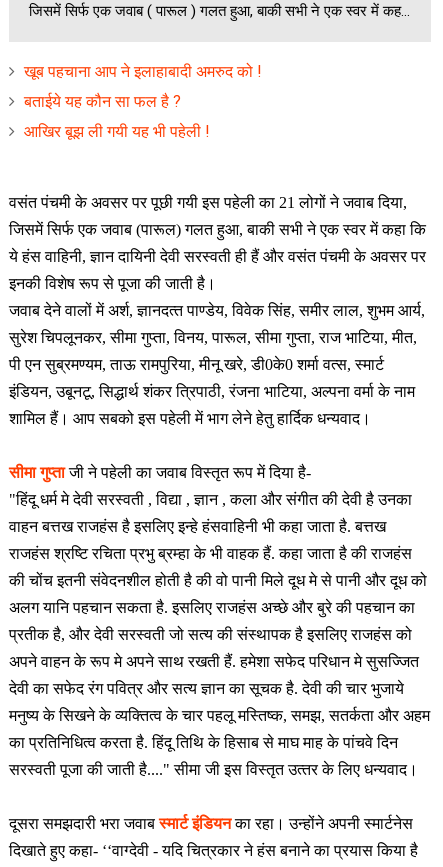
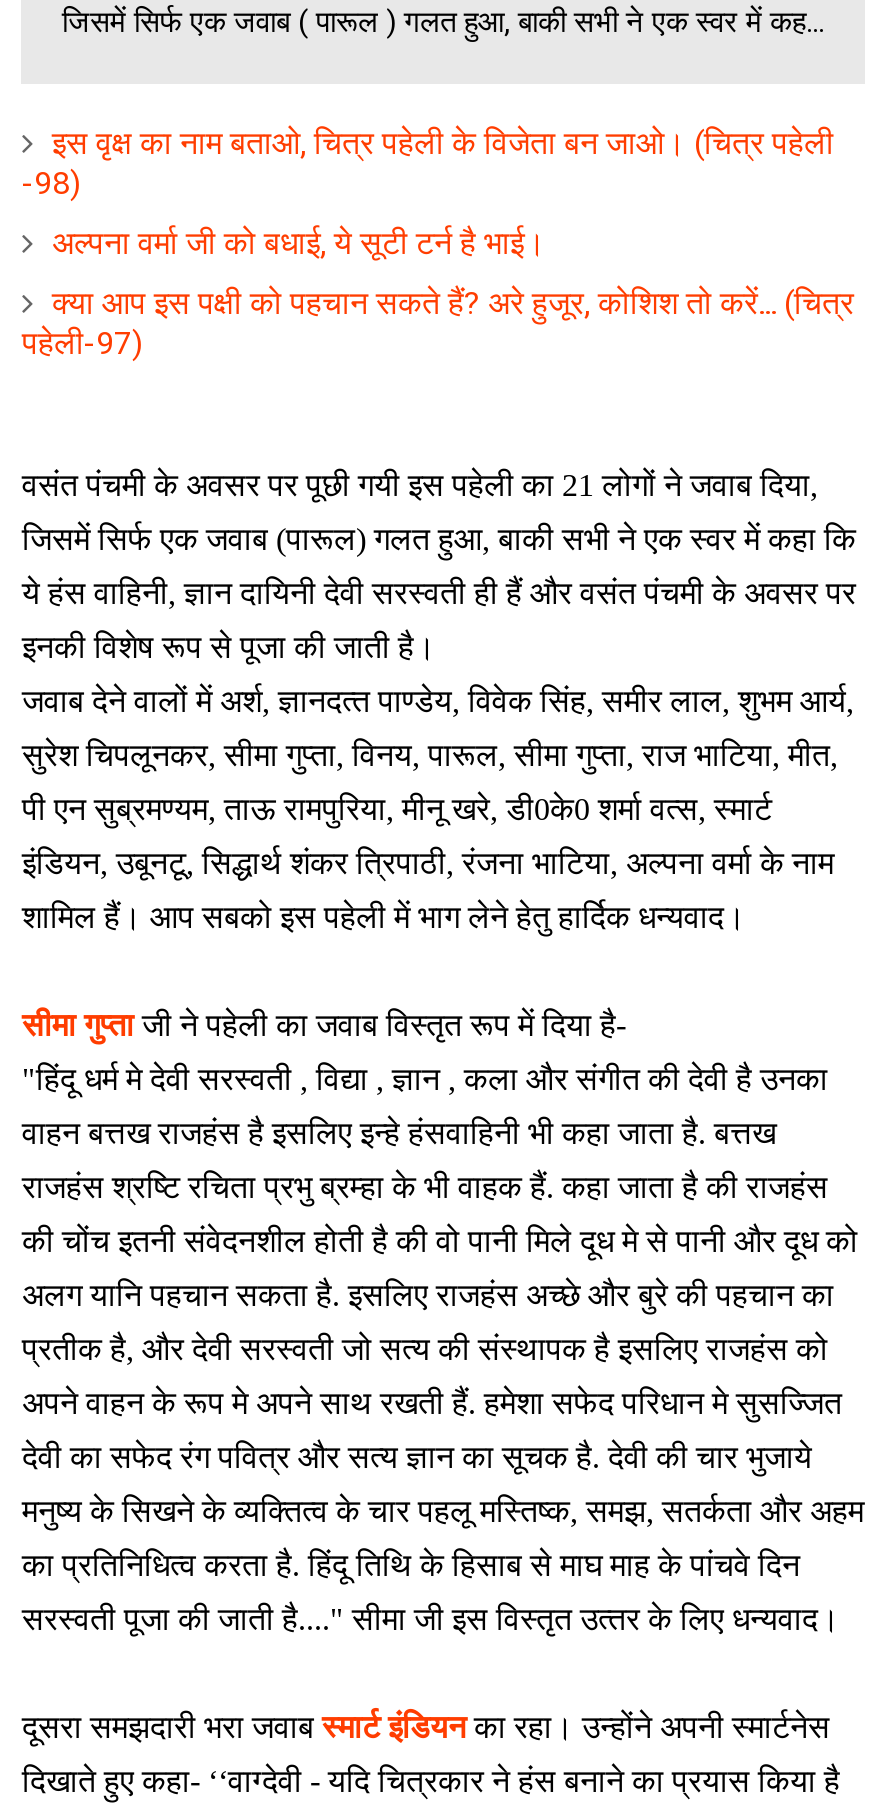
- खूब पहचाना आप ने इलाहाबादी अमरुद को !
+ इस वृक्ष का नाम बताओ, चित्र पहेली के विजेता बन जाओ। (चित्र पहेली
+ -98)

- बताईये यह कौन सा फल है ?
+ अल्पना वर्मा जी को बधाई, ये सूटी टर्न है भाई।

- आखिर बूझ ली गयी यह भी पहेली !
+ क्या आप इस पक्षी को पहचान सकते हैं? अरे हुजूर, कोशिश तो करें... (चित्र
+ पहेली-97)
